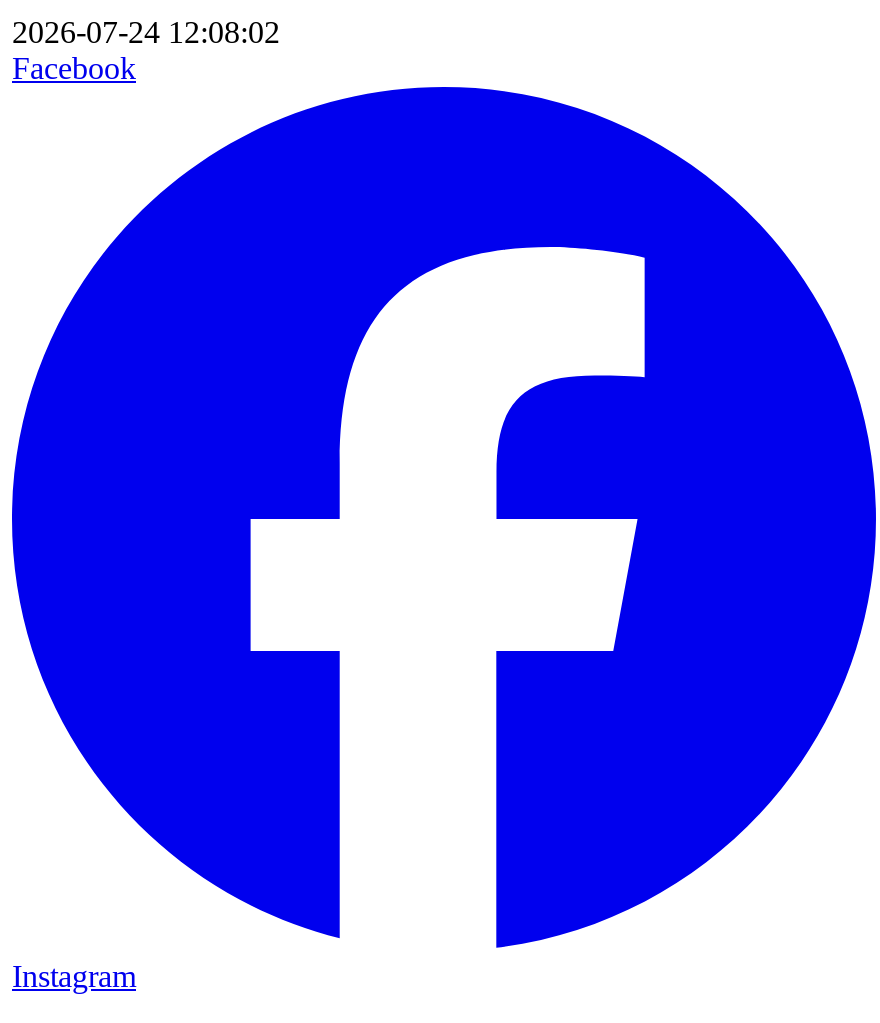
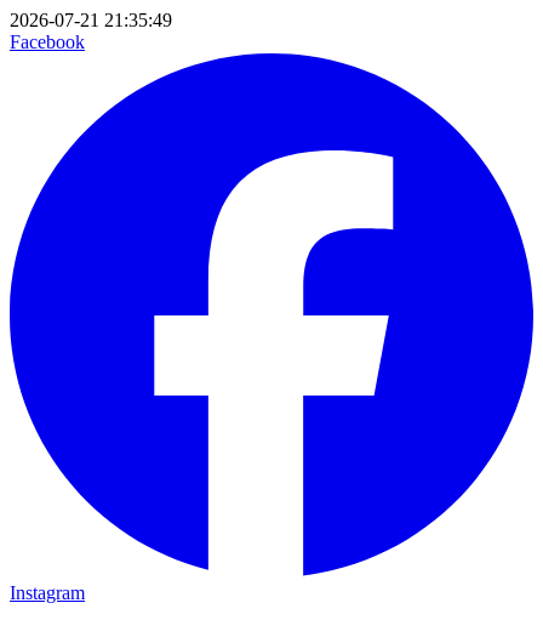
- 2026-07-24 12:08:02
+ 2026-07-21 21:35:49
